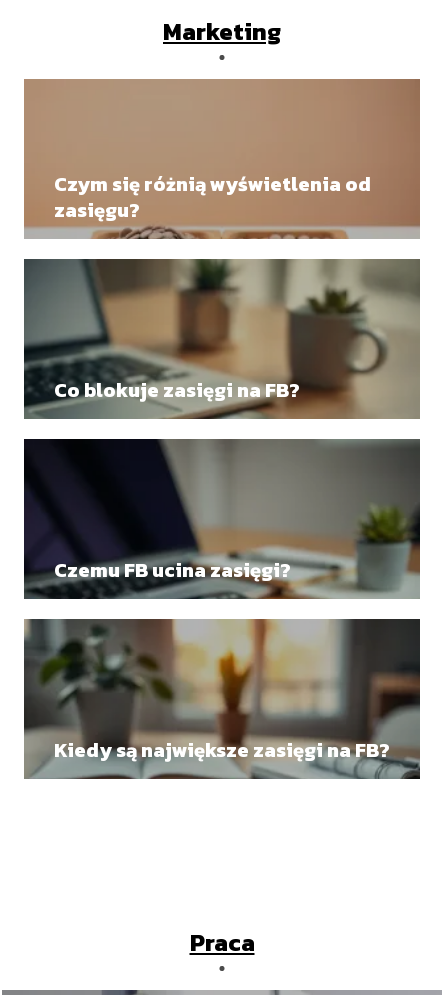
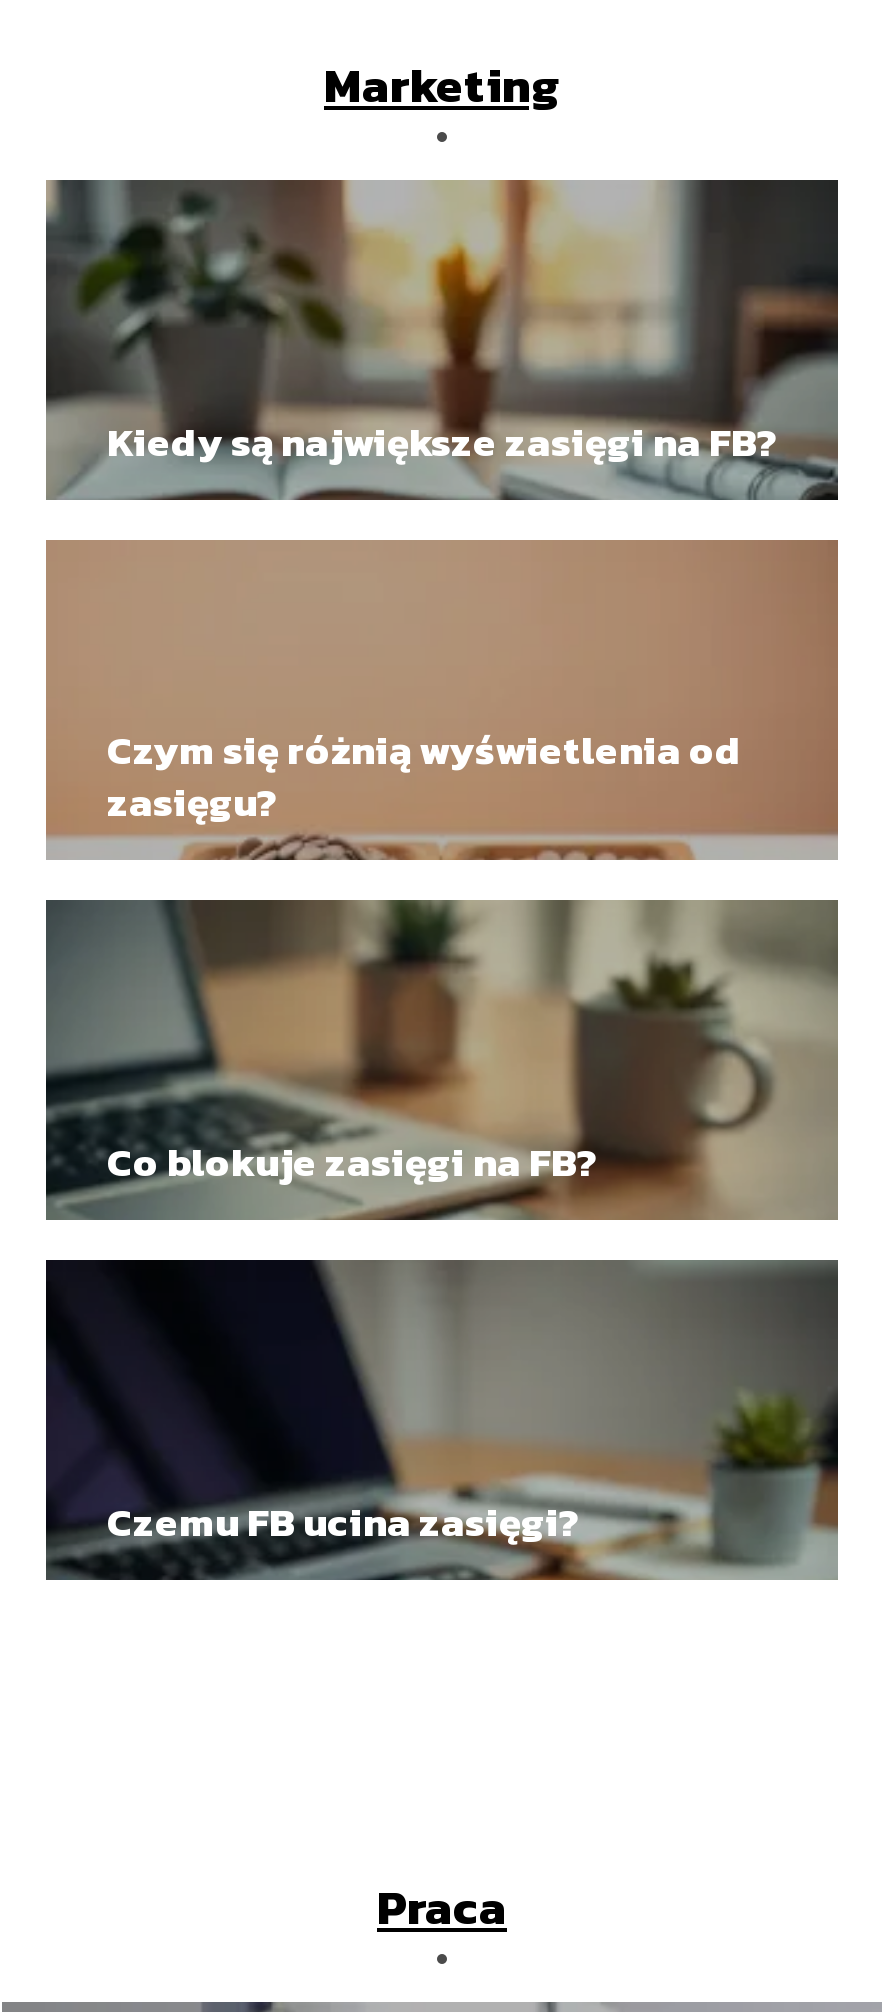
moved down: [image] | Czym się różnią wyświetlenia od | zasięgu? | Co blokuje zasięgi na FB? | Czemu FB ucina zasięgi?

moved up: [image] | Kiedy są największe zasięgi na FB?
